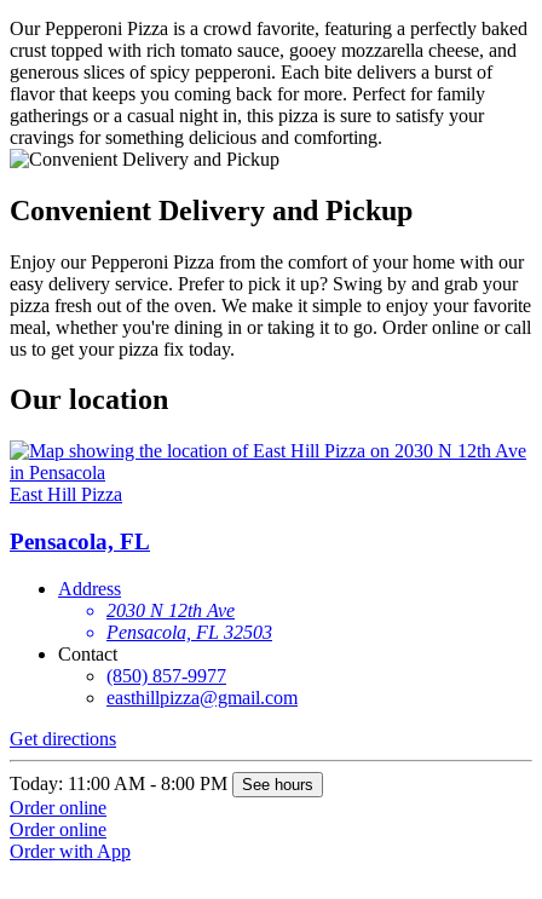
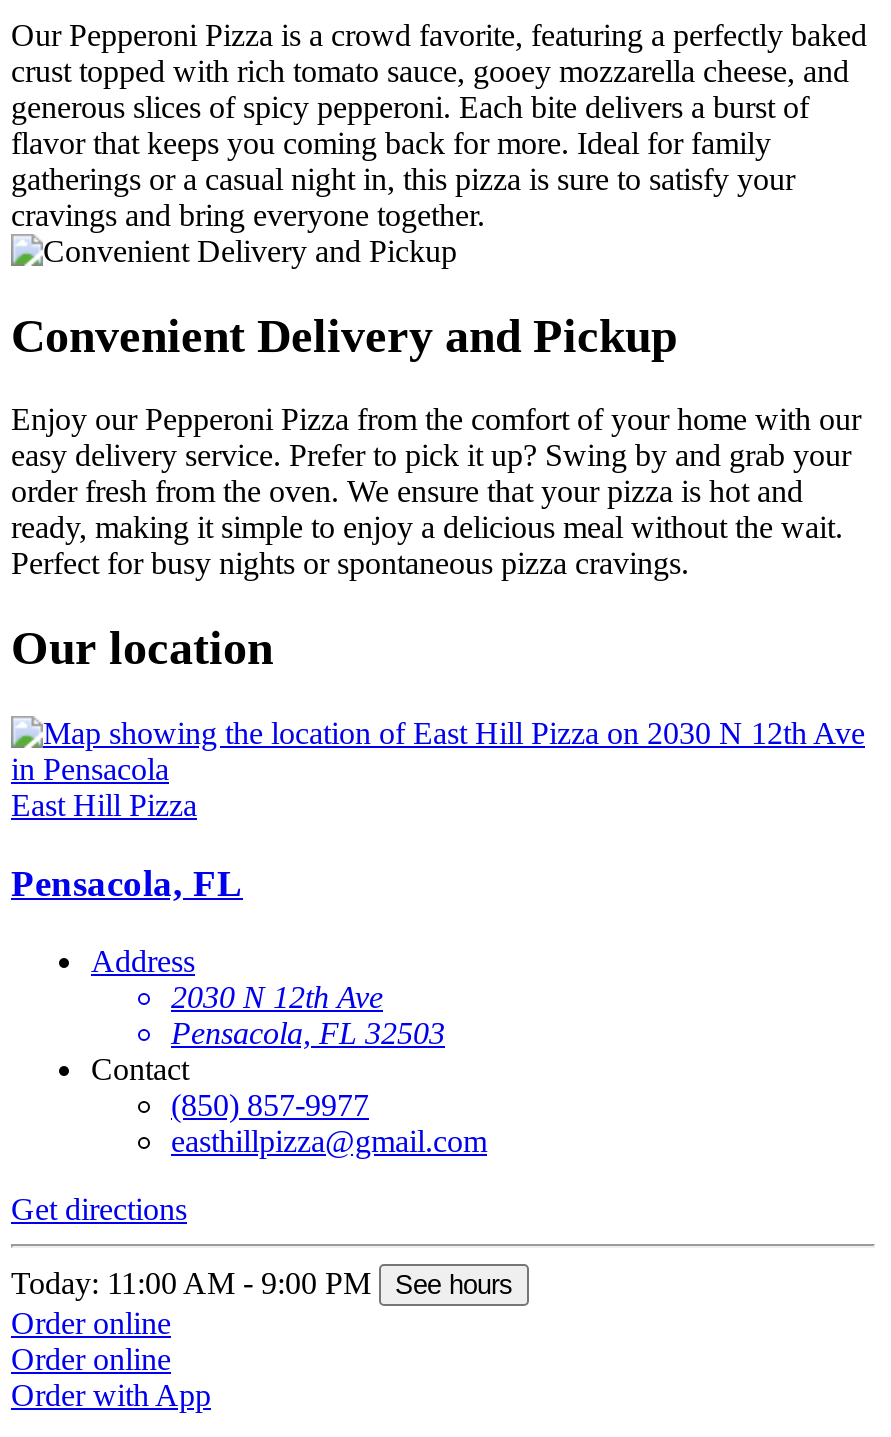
- flavor that keeps you coming back for more. Perfect for family
+ flavor that keeps you coming back for more. Ideal for family

- cravings for something delicious and comforting.
+ cravings and bring everyone together.

- pizza fresh out of the oven. We make it simple to enjoy your favorite
- meal, whether you're dining in or taking it to go. Order online or call
- us to get your pizza fix today.
+ order fresh from the oven. We ensure that your pizza is hot and
+ ready, making it simple to enjoy a delicious meal without the wait.
+ Perfect for busy nights or spontaneous pizza cravings.

- Today: 11:00 AM - 8:00 PM See hours
+ Today: 11:00 AM - 9:00 PM See hours
